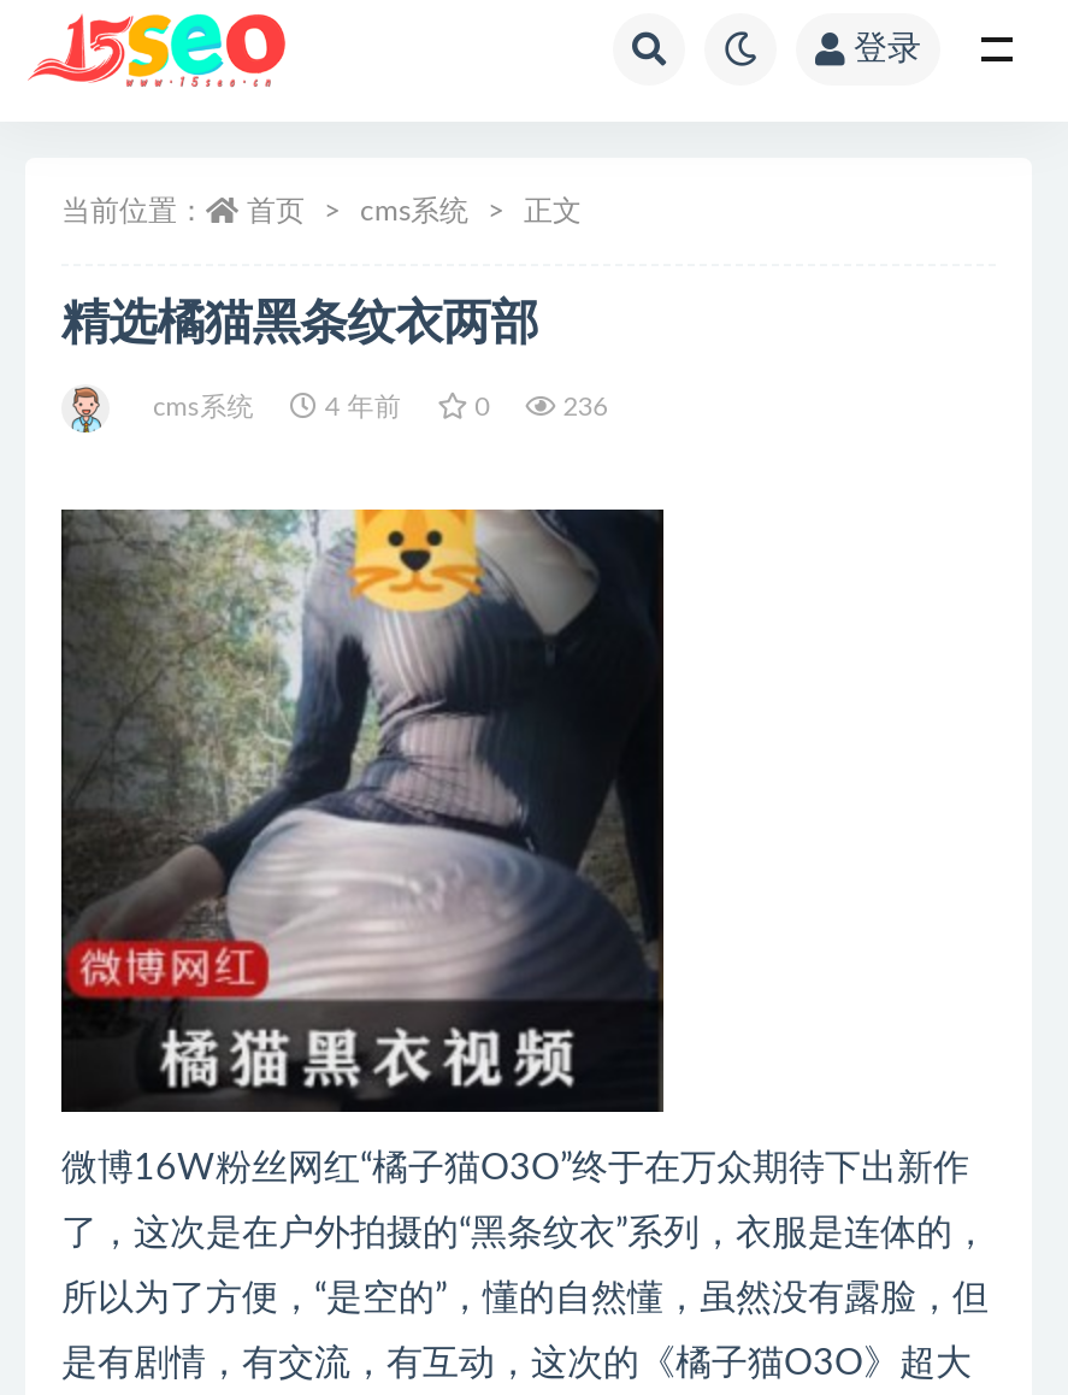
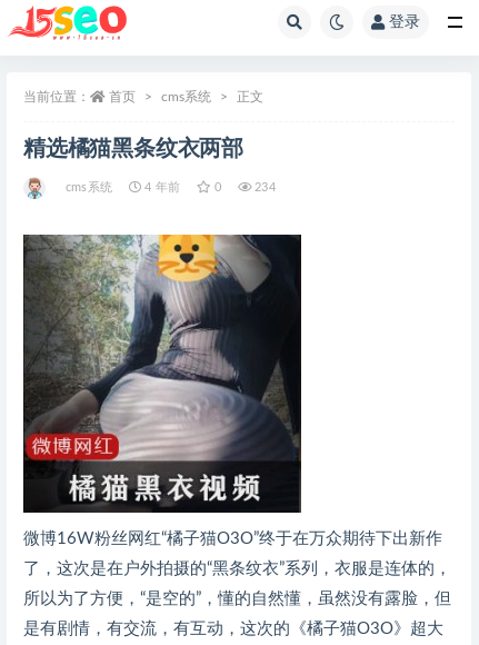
- 236
+ 234
